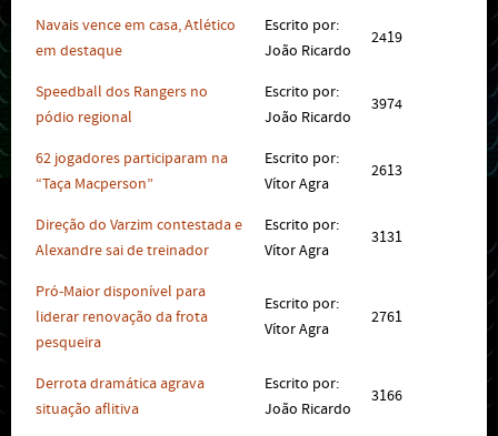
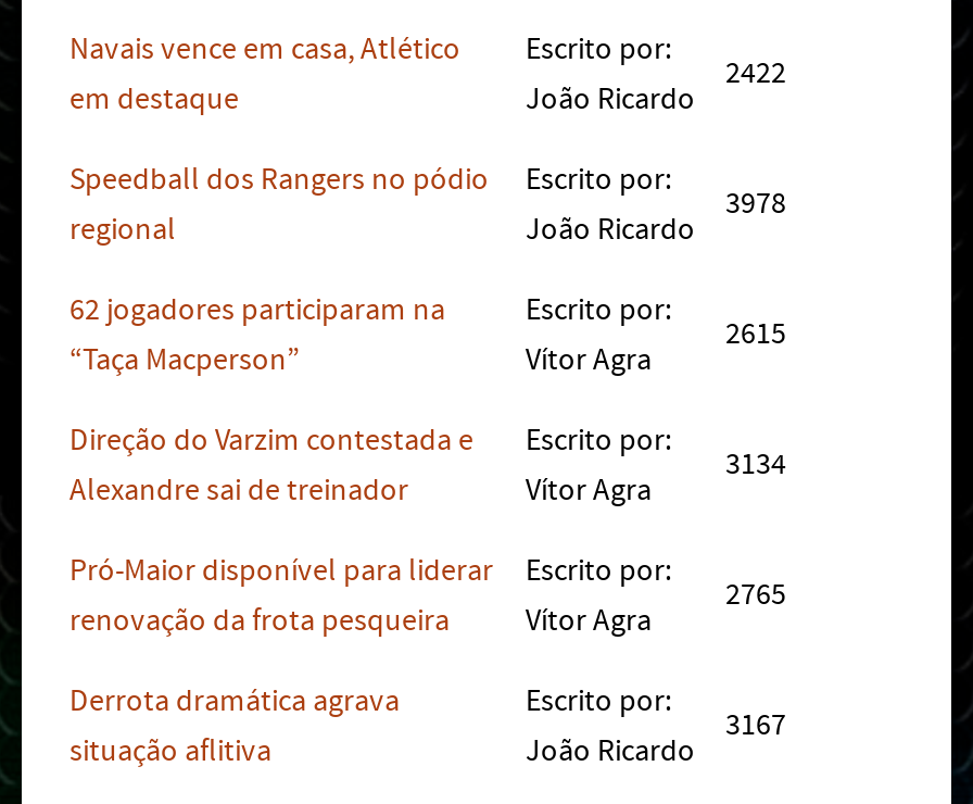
- 2419
+ 2422

- 3974
+ 3978

- 2613
+ 2615

- 3131
+ 3134

- 2761
+ 2765

- 3166
+ 3167
